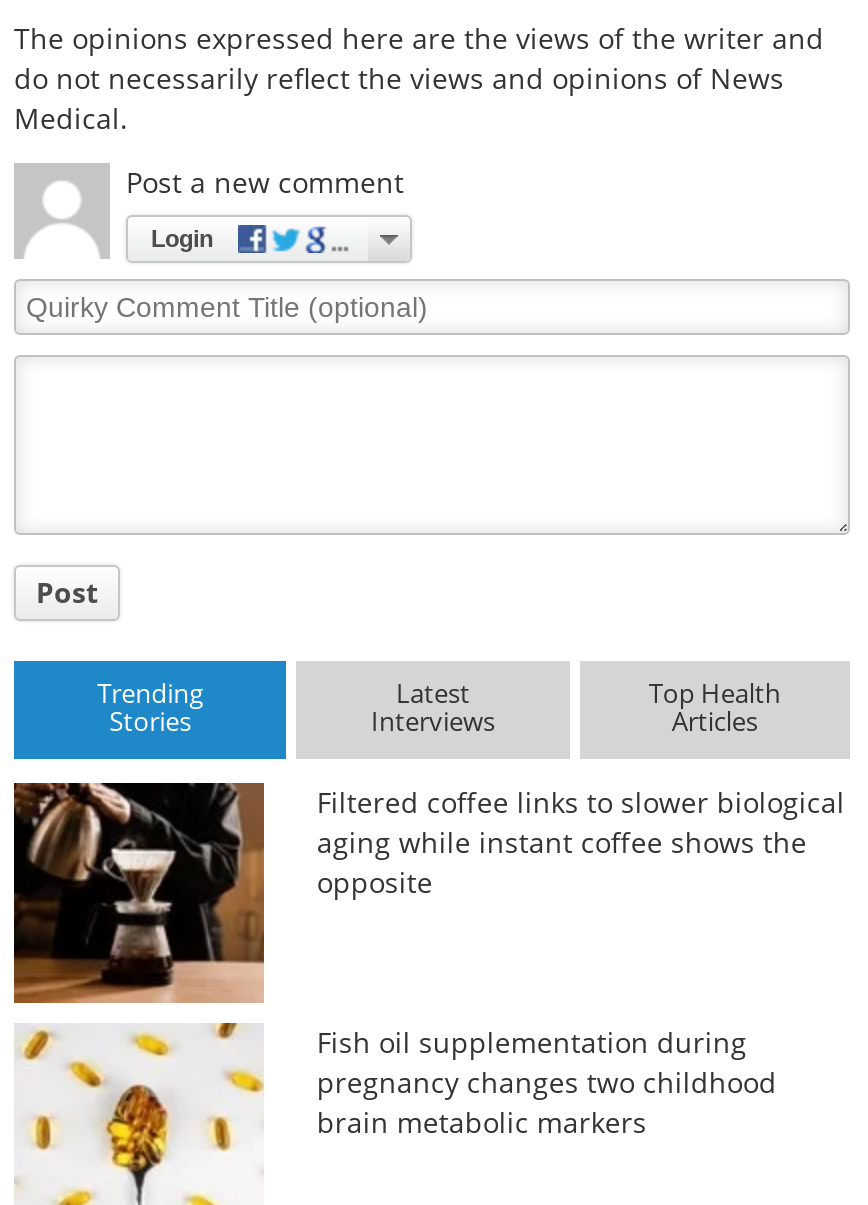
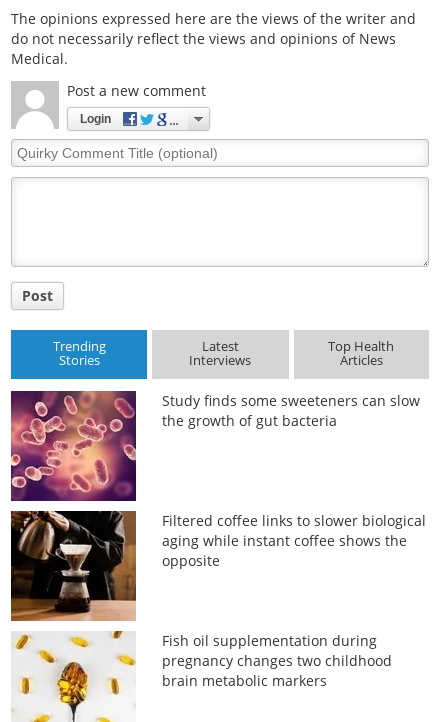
+ [image]
+ Study finds some sweeteners can slow
+ the growth of gut bacteria
